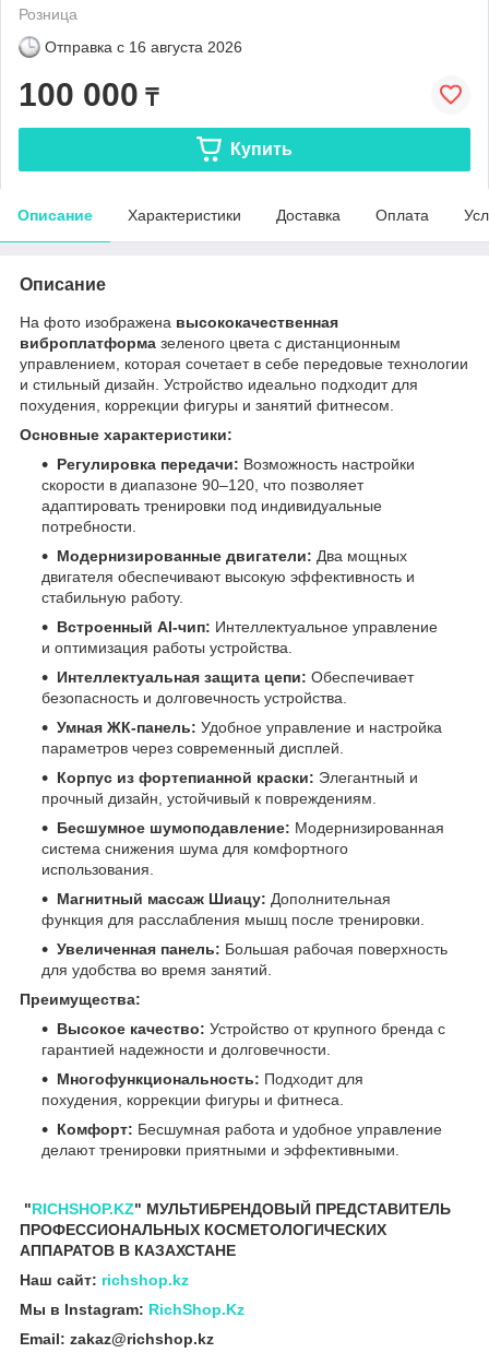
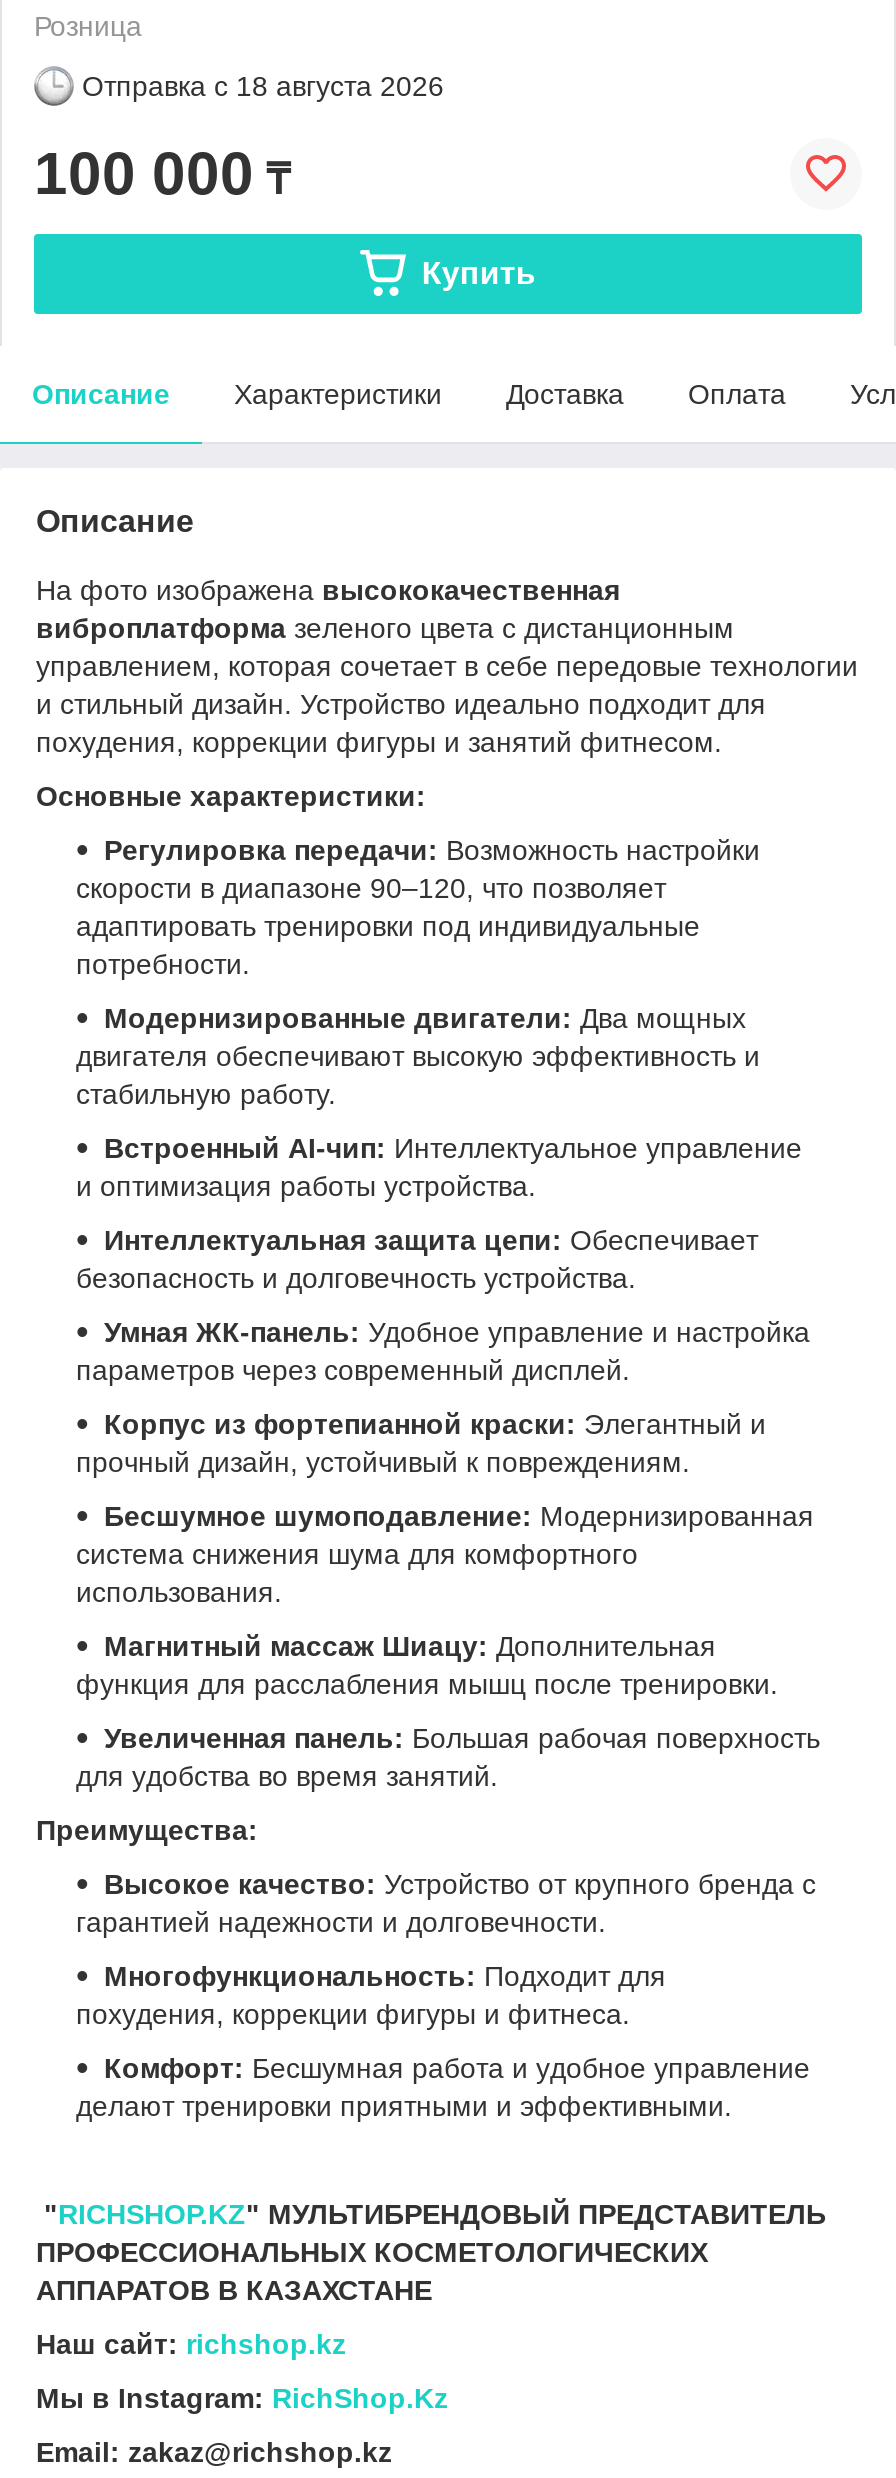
- Отправка с 16 августа 2026
+ Отправка с 18 августа 2026
